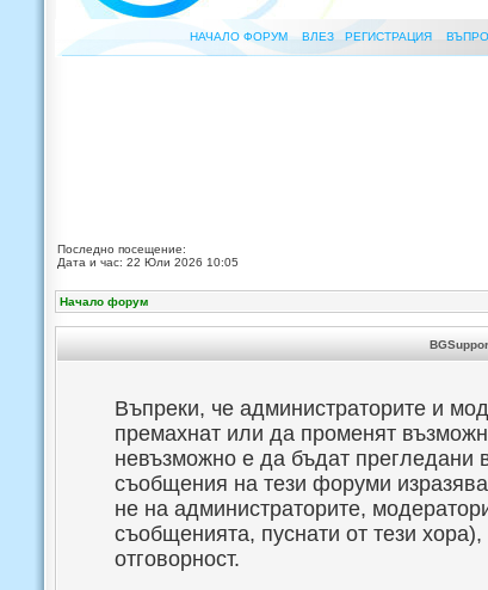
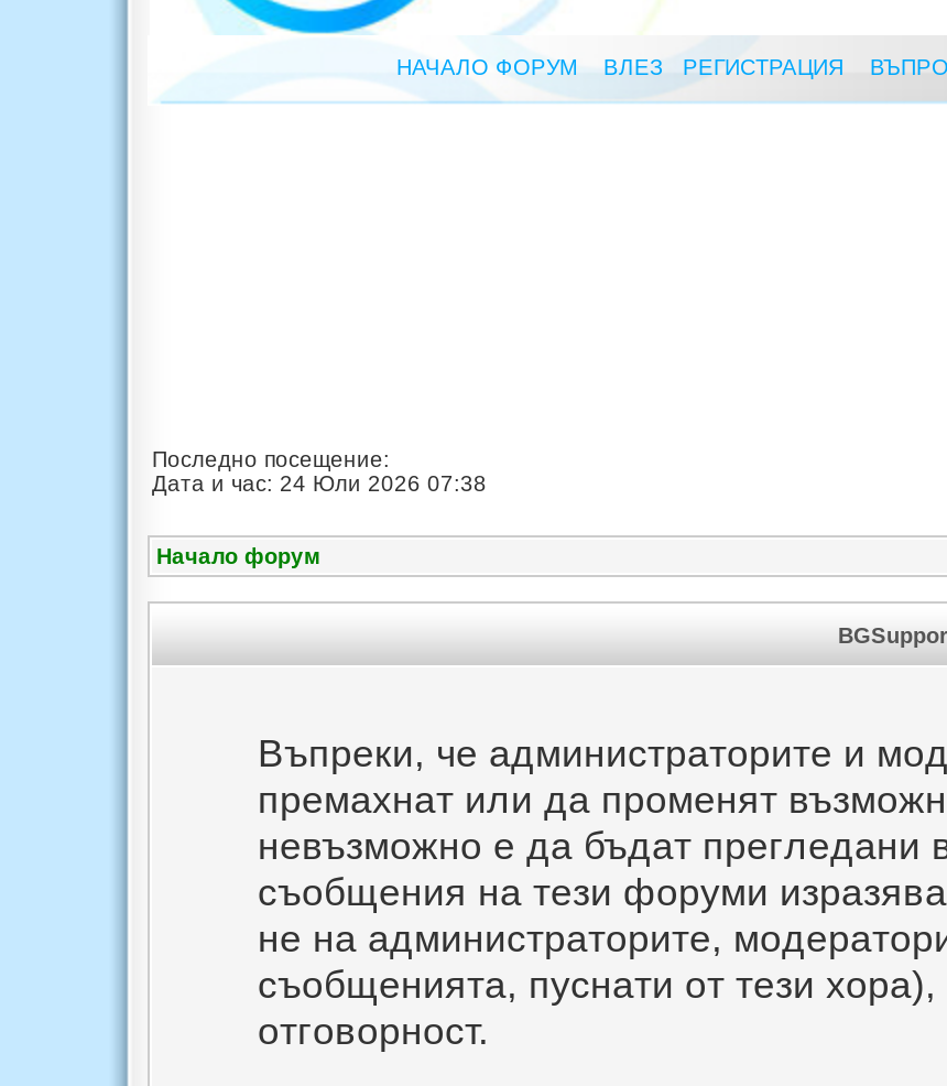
- Дата и час: 22 Юли 2026 10:05
+ Дата и час: 24 Юли 2026 07:38
